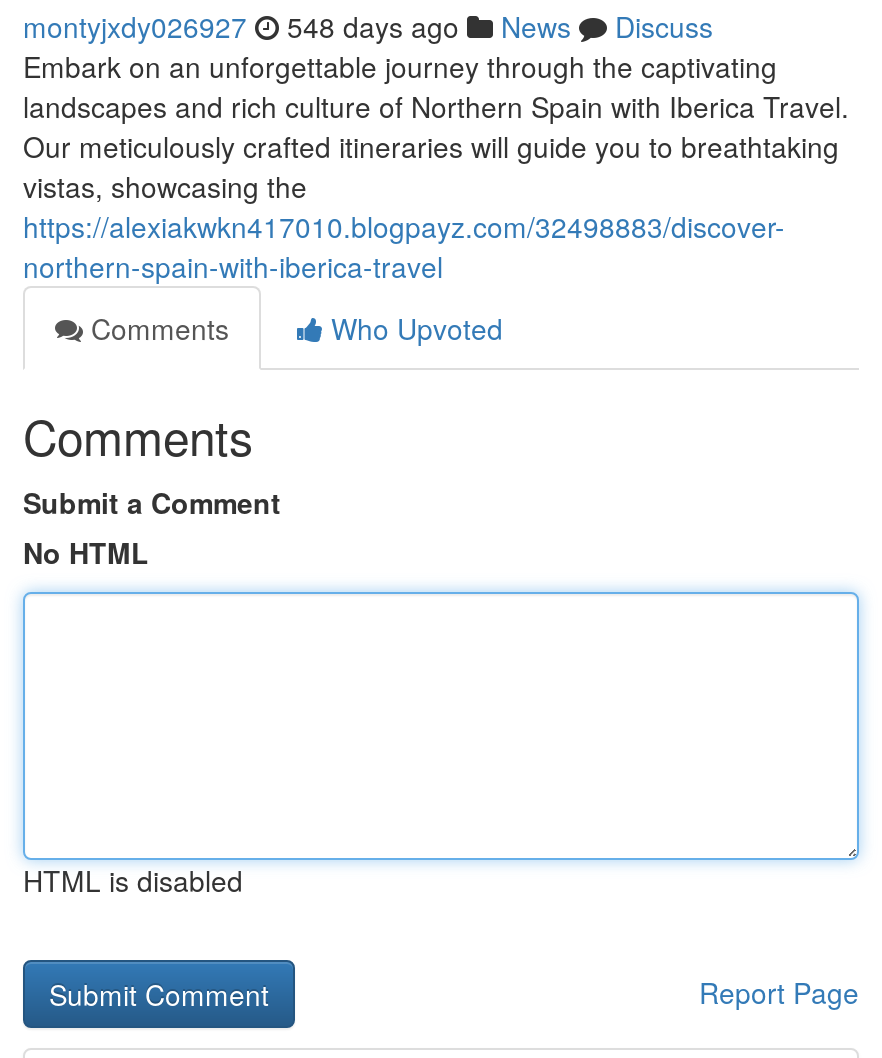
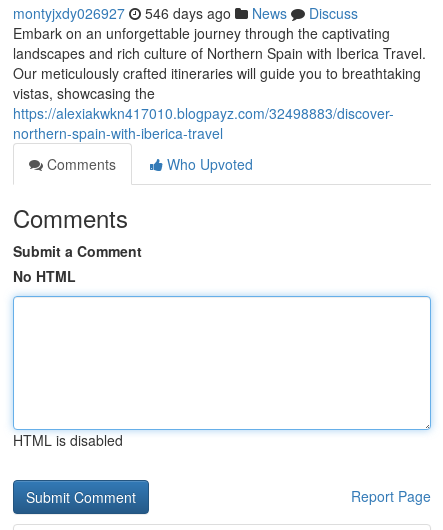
- montyjxdy026927 548 days ago News Discuss
+ montyjxdy026927 546 days ago News Discuss
